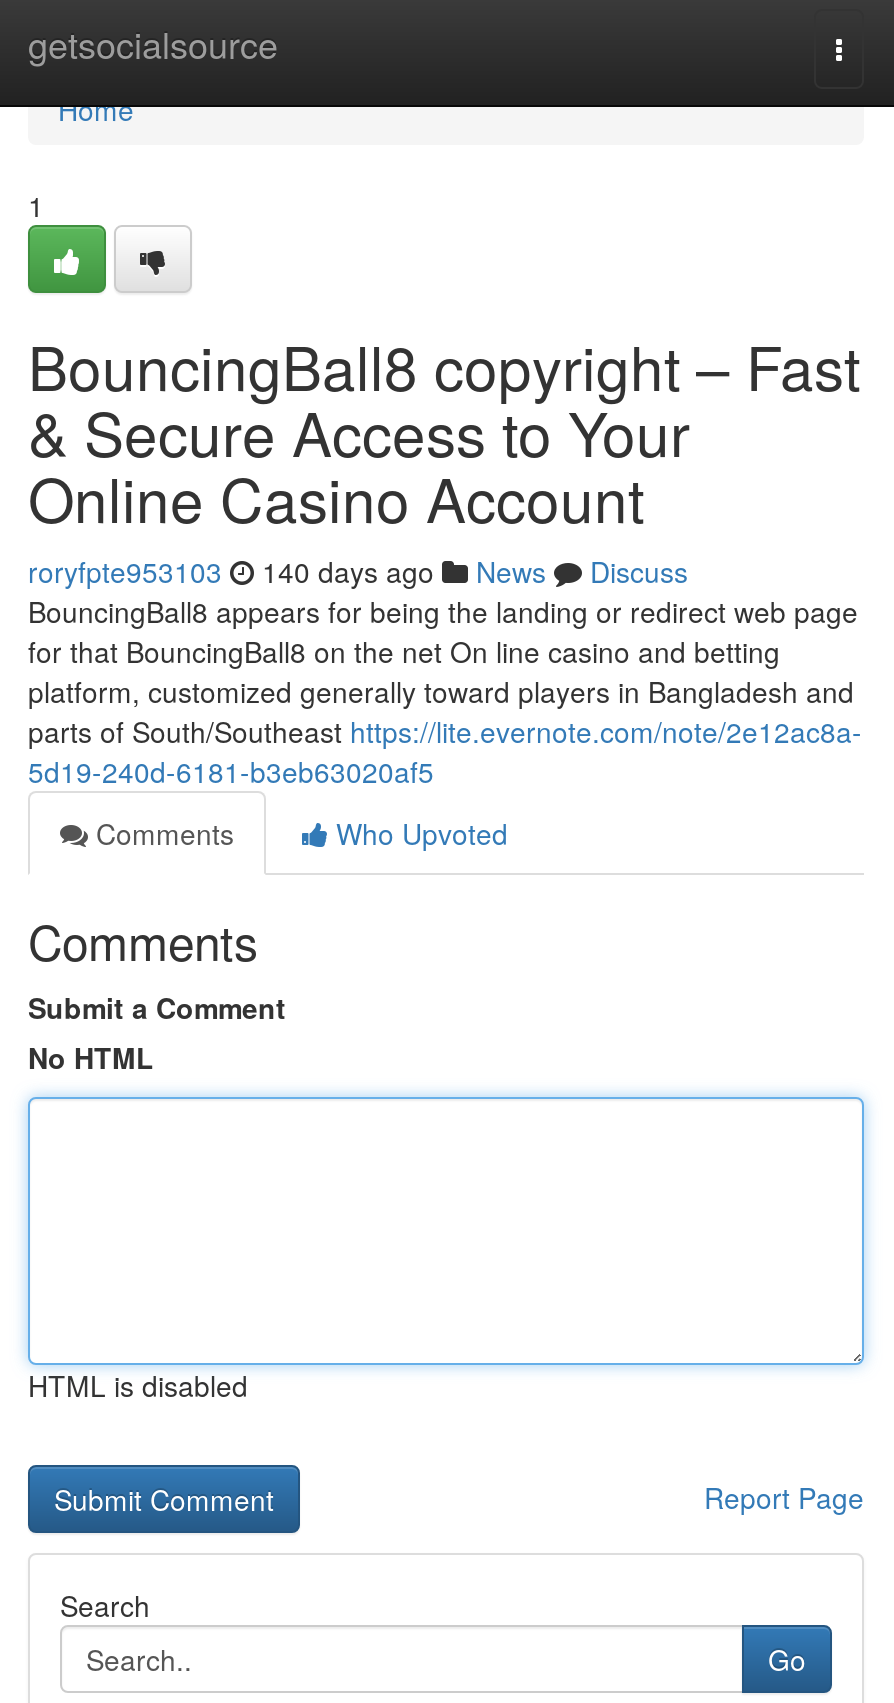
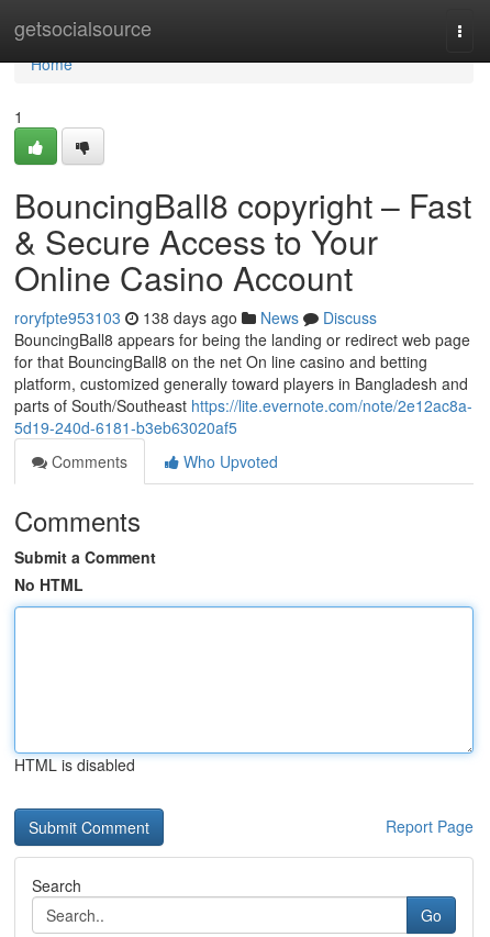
- roryfpte953103 140 days ago News Discuss
+ roryfpte953103 138 days ago News Discuss
